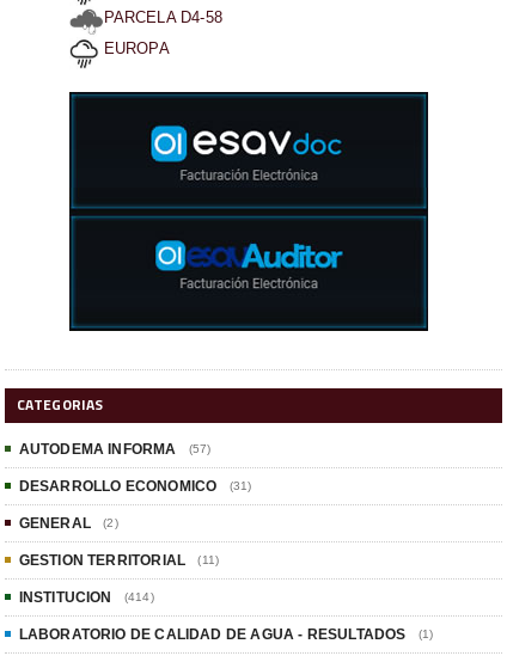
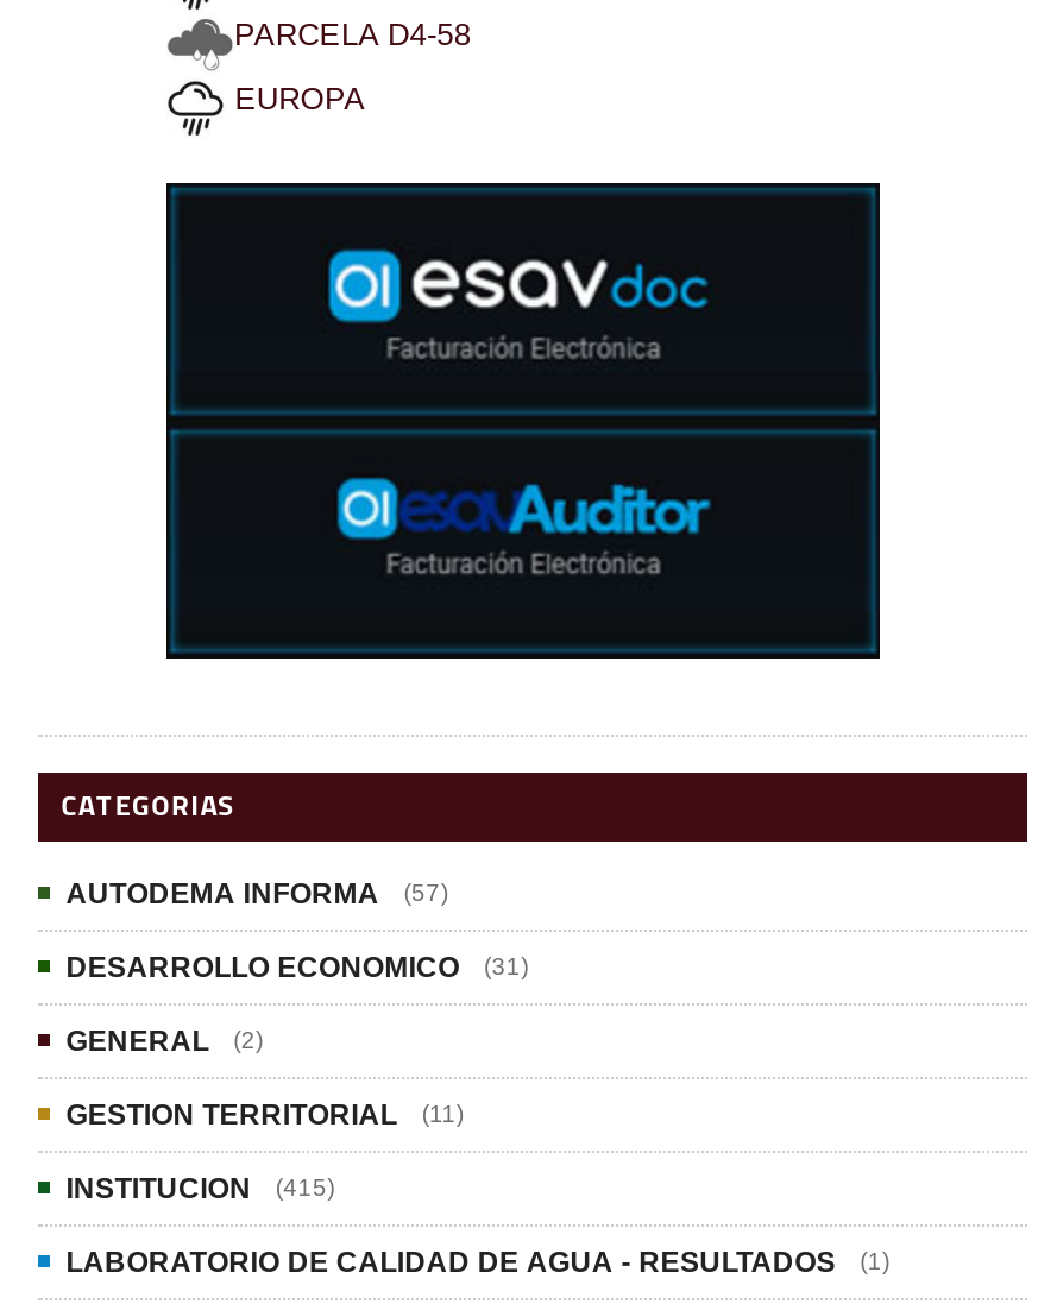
- INSTITUCION (414)
+ INSTITUCION (415)
